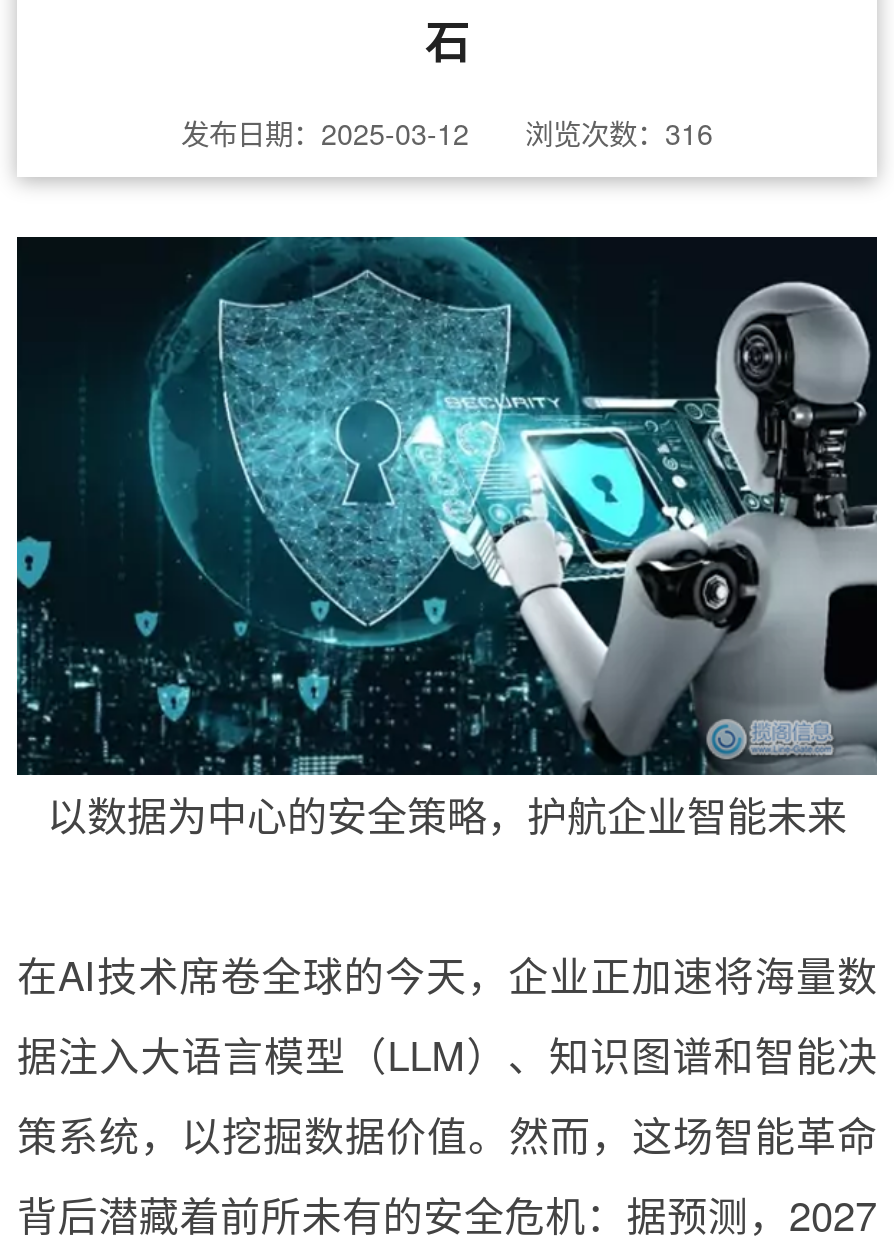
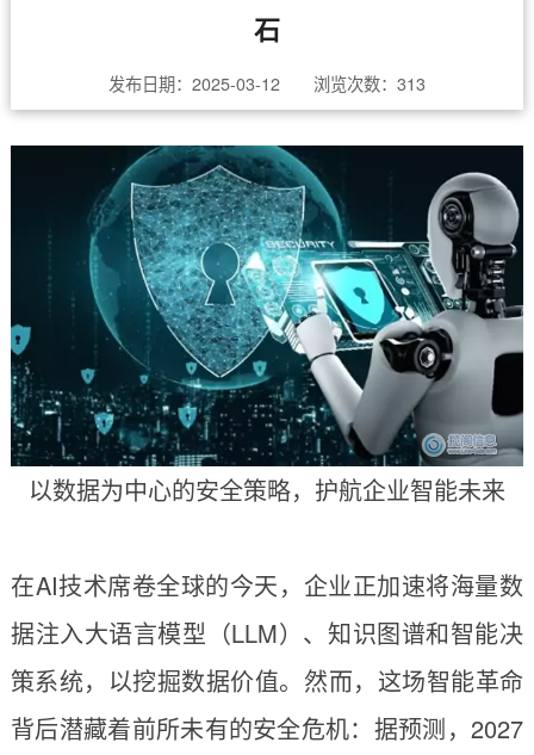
- 发布日期：2025-03-12 浏览次数：316
+ 发布日期：2025-03-12 浏览次数：313
